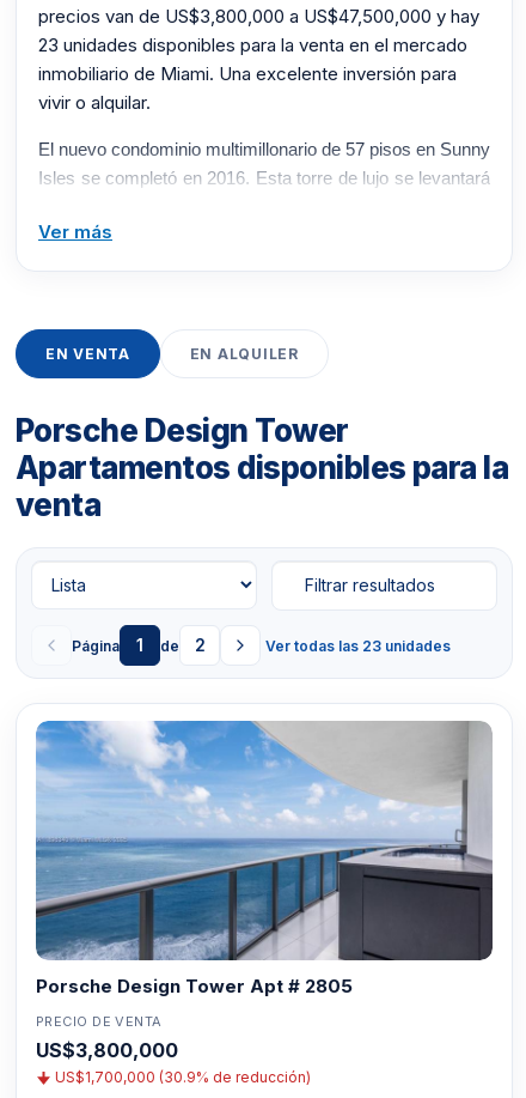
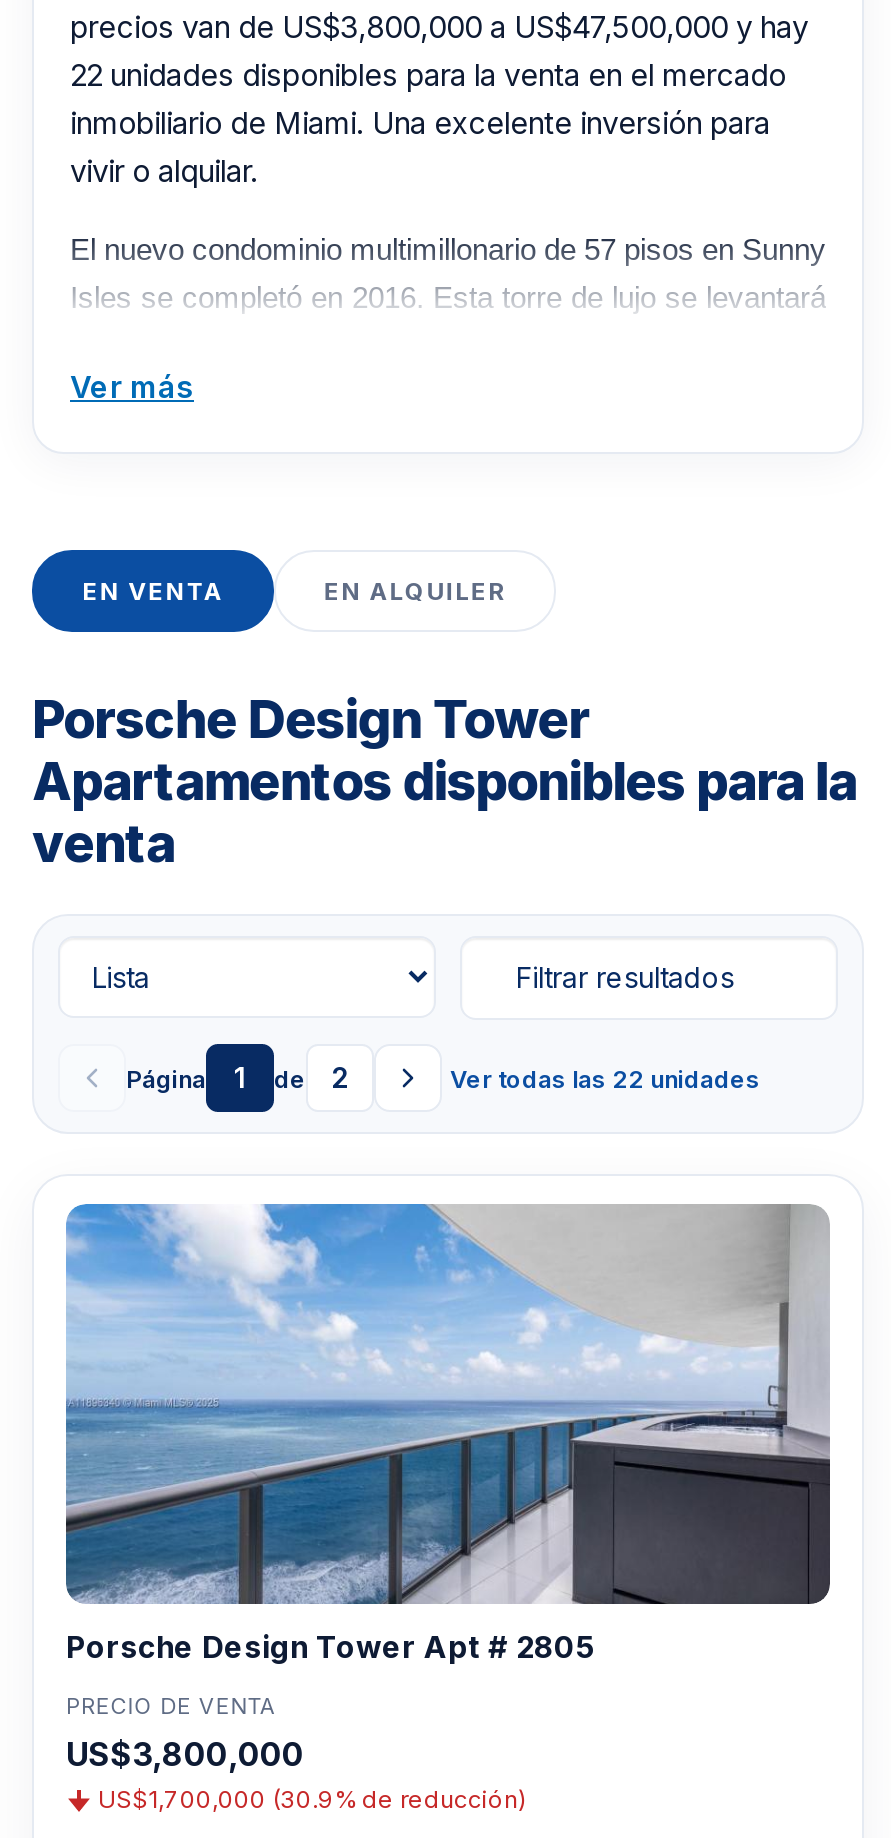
- 23 unidades disponibles para la venta en el mercado
+ 22 unidades disponibles para la venta en el mercado

- Ver todas las 23 unidades
+ Ver todas las 22 unidades
